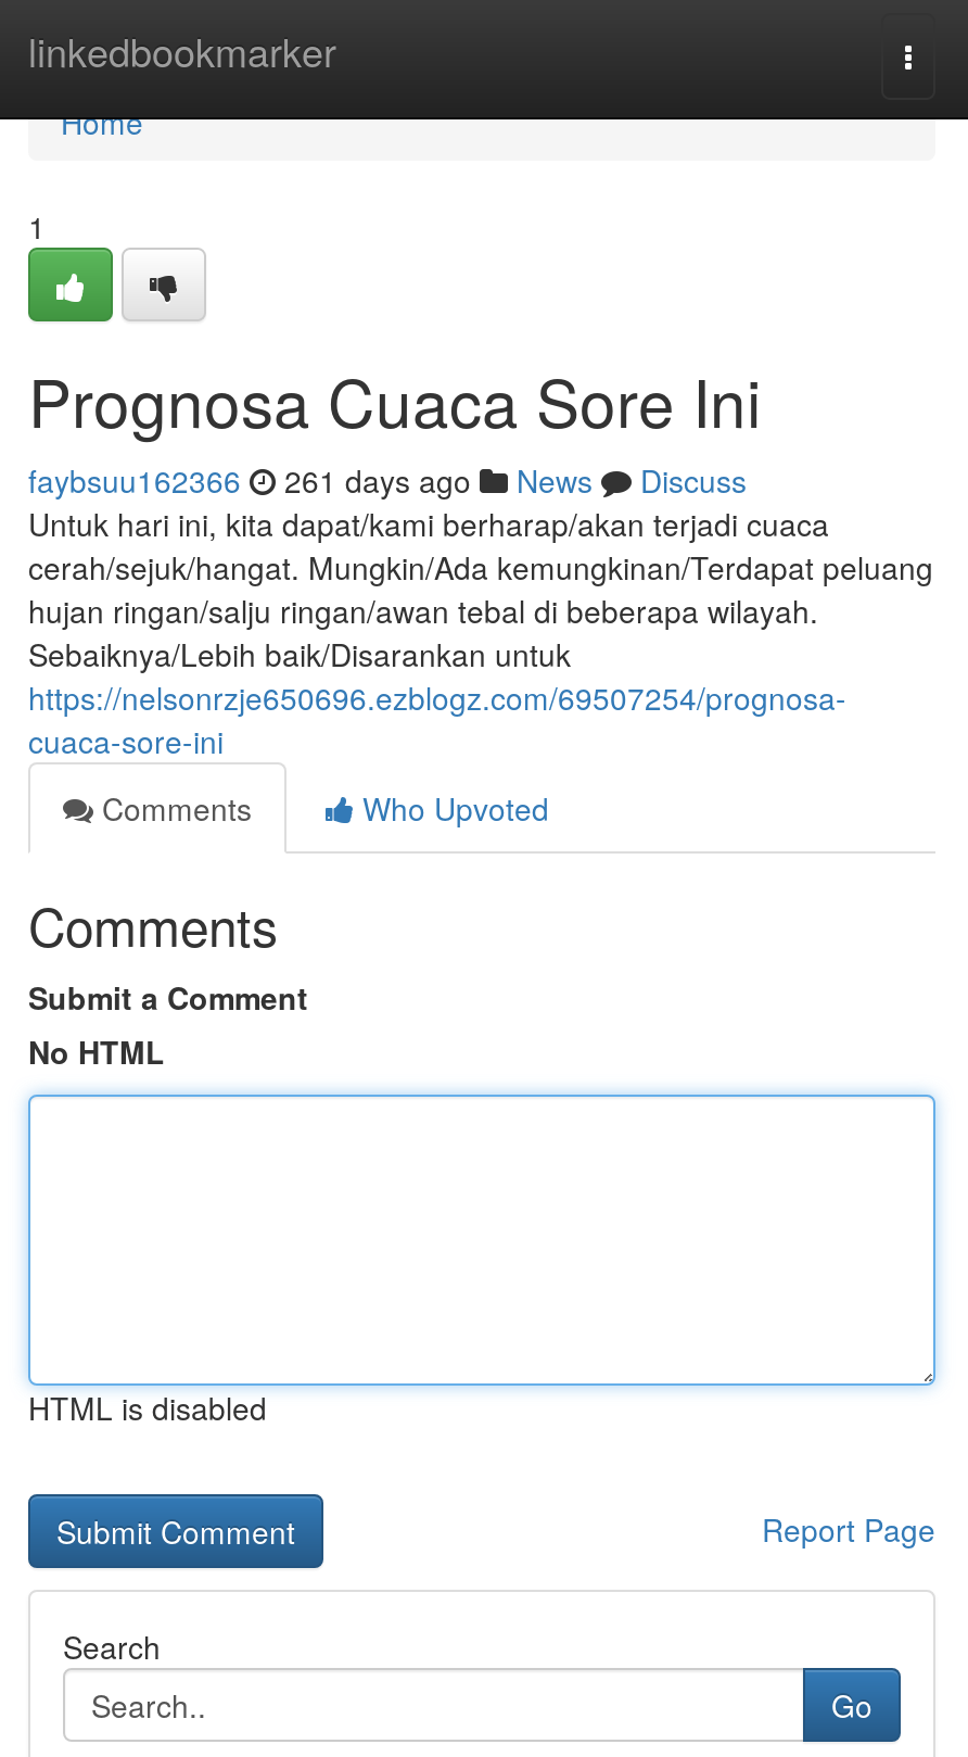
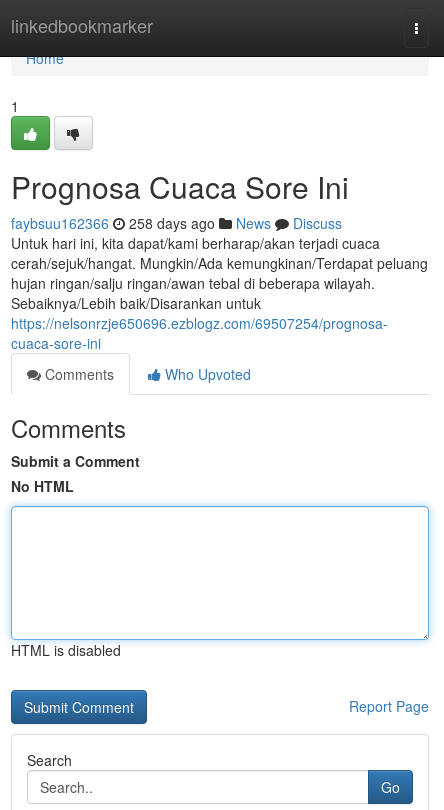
- faybsuu162366 261 days ago News Discuss
+ faybsuu162366 258 days ago News Discuss
